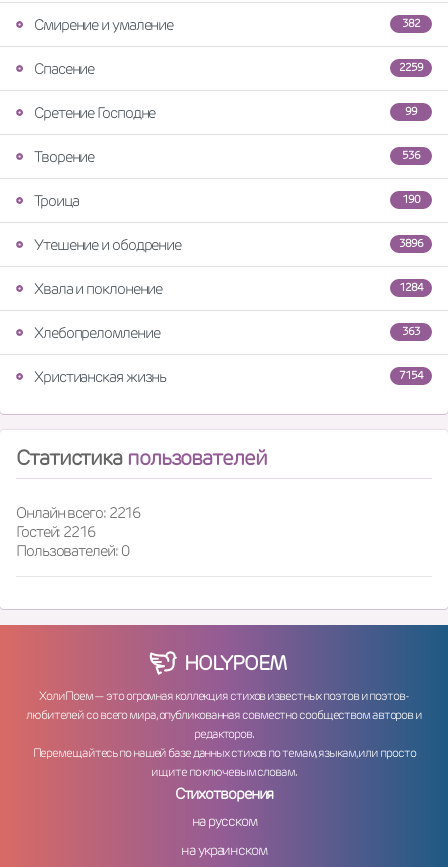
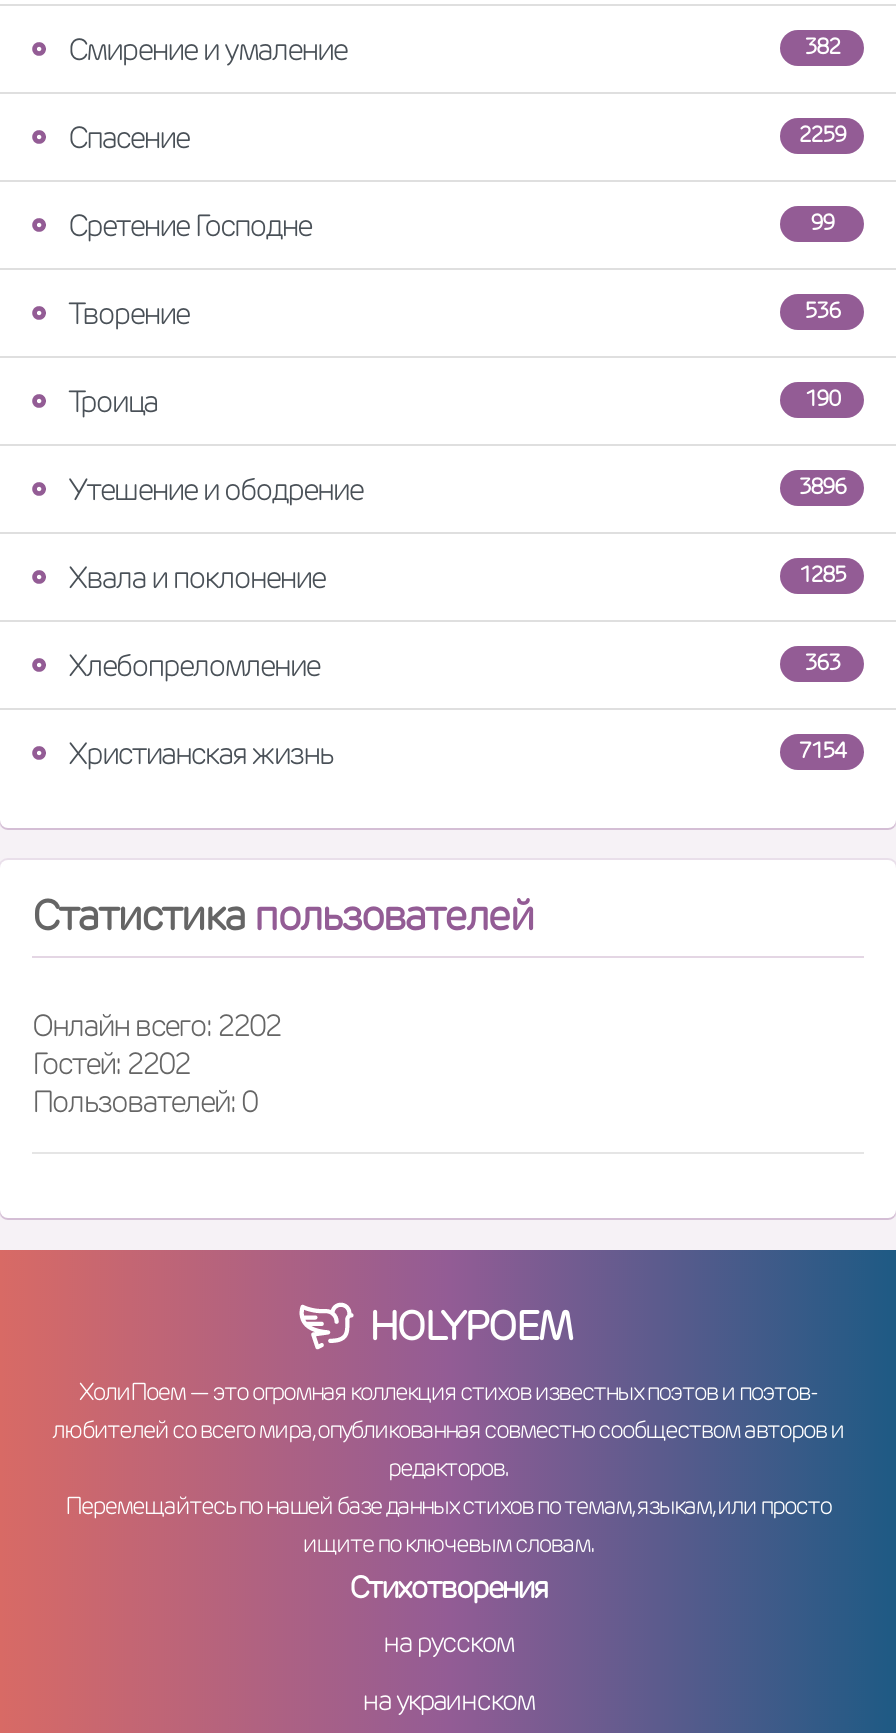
- 1284
+ 1285

- Онлайн всего: 2216
+ Онлайн всего: 2202

- Гостей: 2216
+ Гостей: 2202
